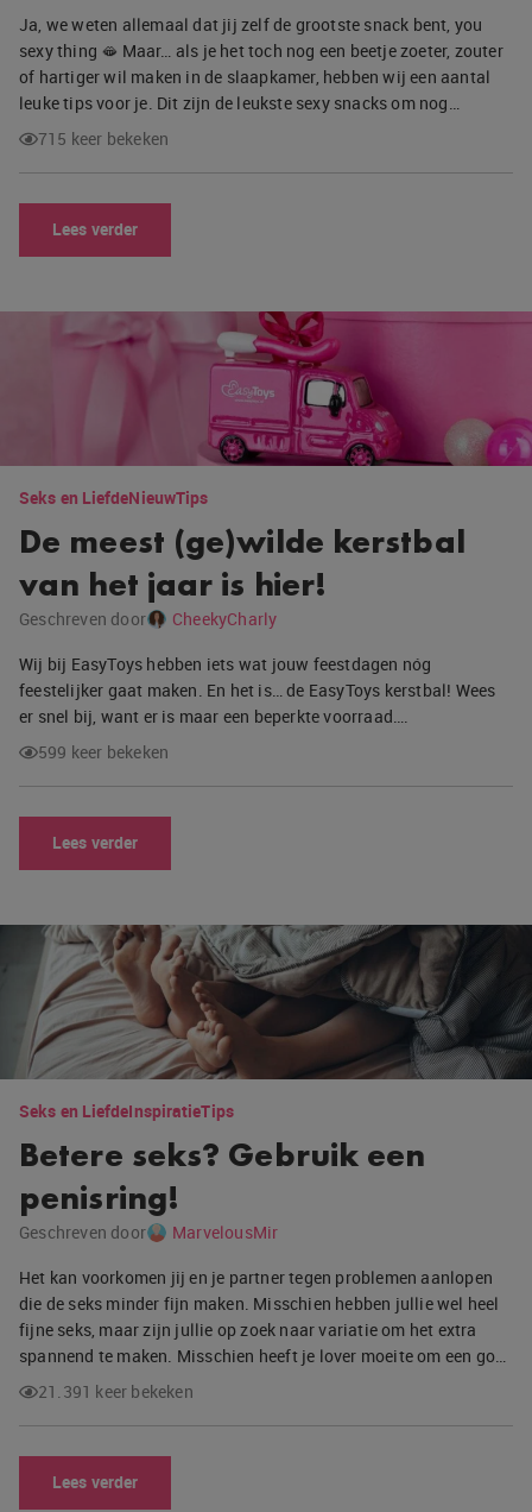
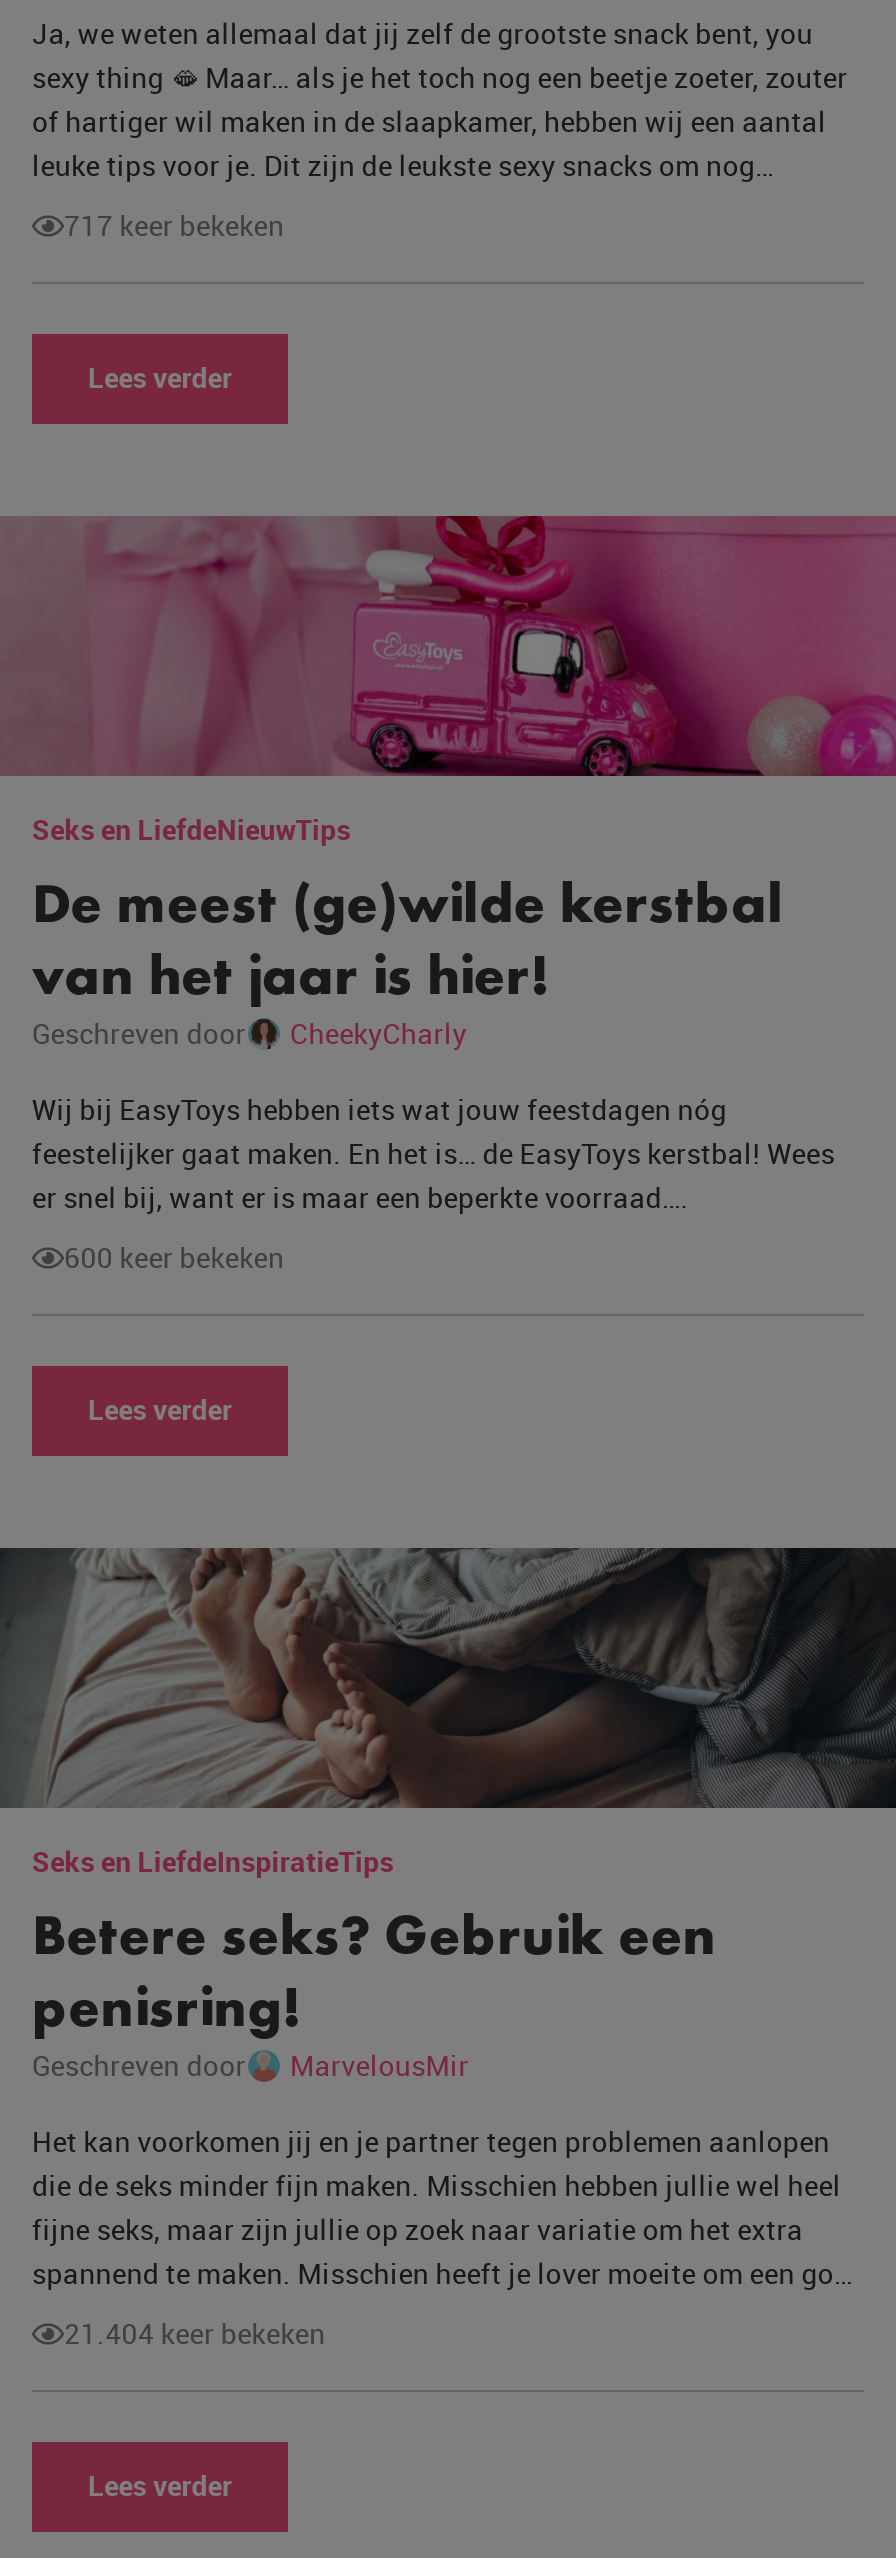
- 715 keer bekeken
+ 717 keer bekeken

- 599 keer bekeken
+ 600 keer bekeken

- 21.391 keer bekeken
+ 21.404 keer bekeken
